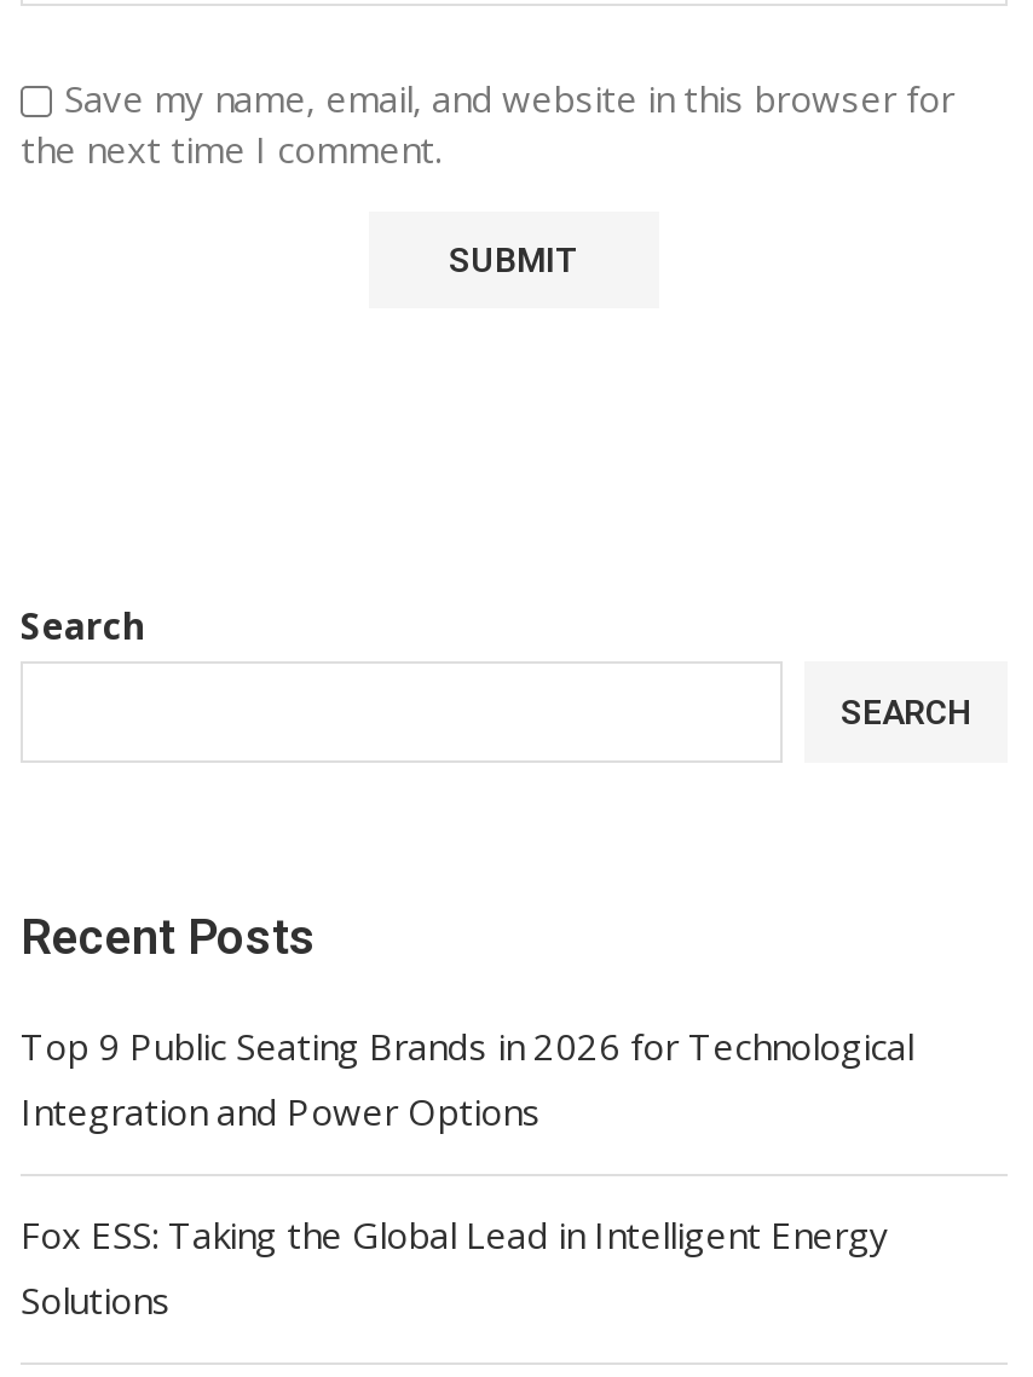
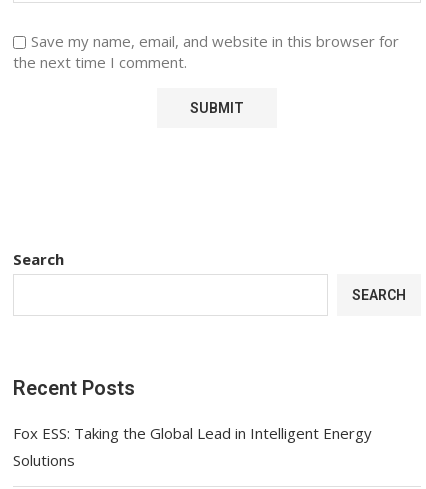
- Top 9 Public Seating Brands in 2026 for Technological
- Integration and Power Options
